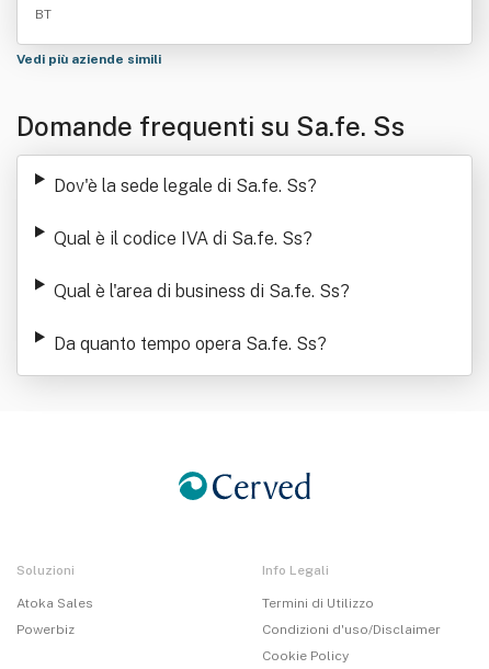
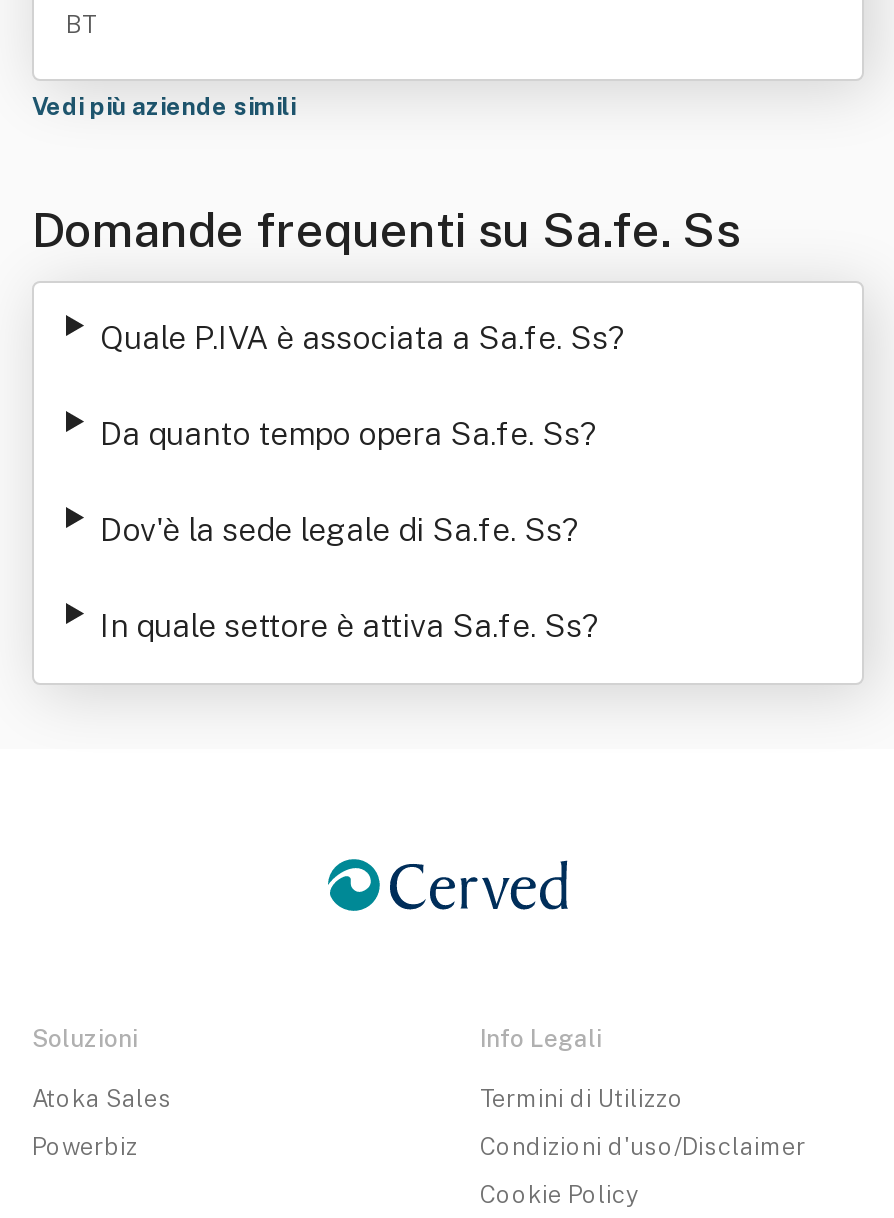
+ Quale P.IVA è associata a Sa.fe. Ss?

moved down: Dov'è la sede legale di Sa.fe. Ss?

- Qual è il codice IVA di Sa.fe. Ss?
- Qual è l'area di business di Sa.fe. Ss?
+ In quale settore è attiva Sa.fe. Ss?

moved up: Da quanto tempo opera Sa.fe. Ss?
